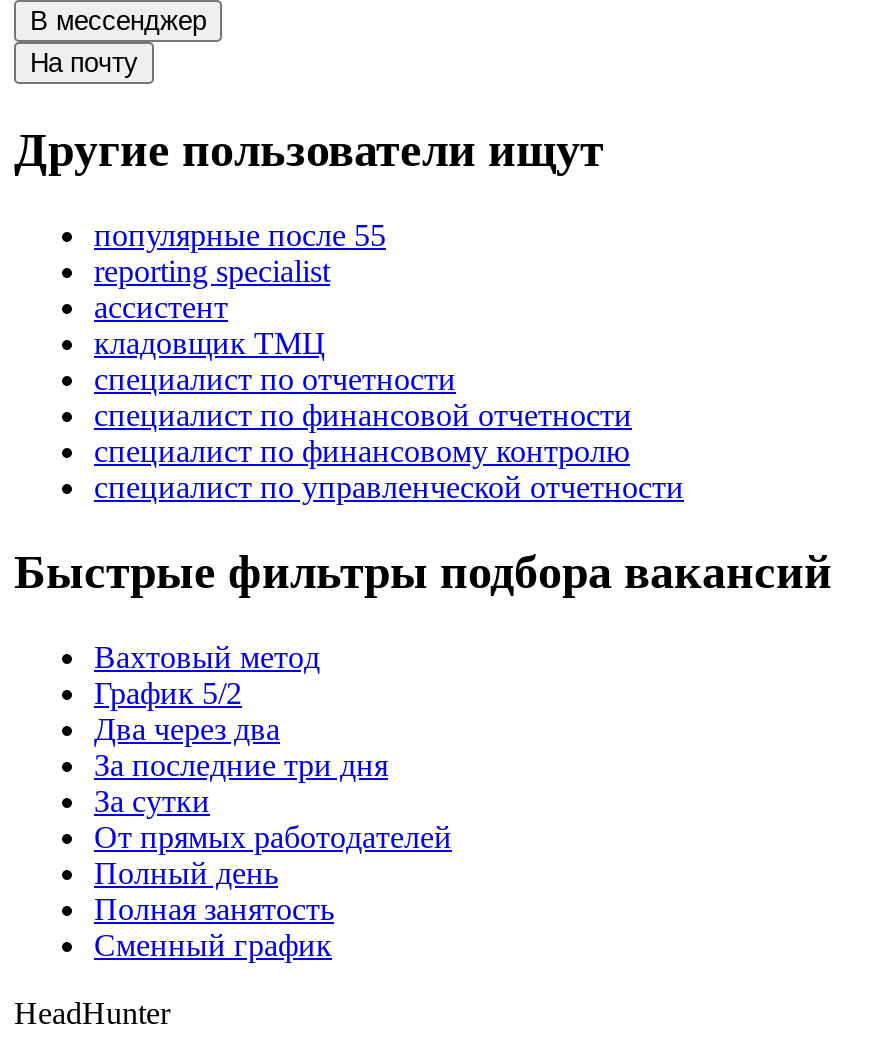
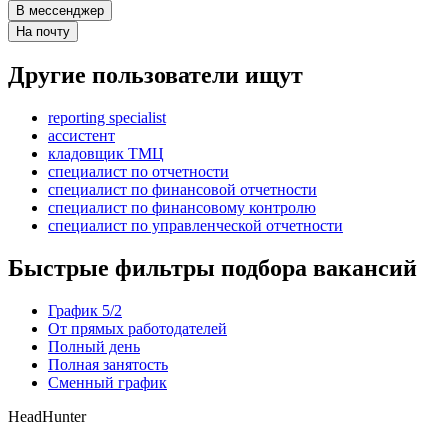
- популярные после 55

- Вахтовый метод

- Два через два
- За последние три дня
- За сутки
